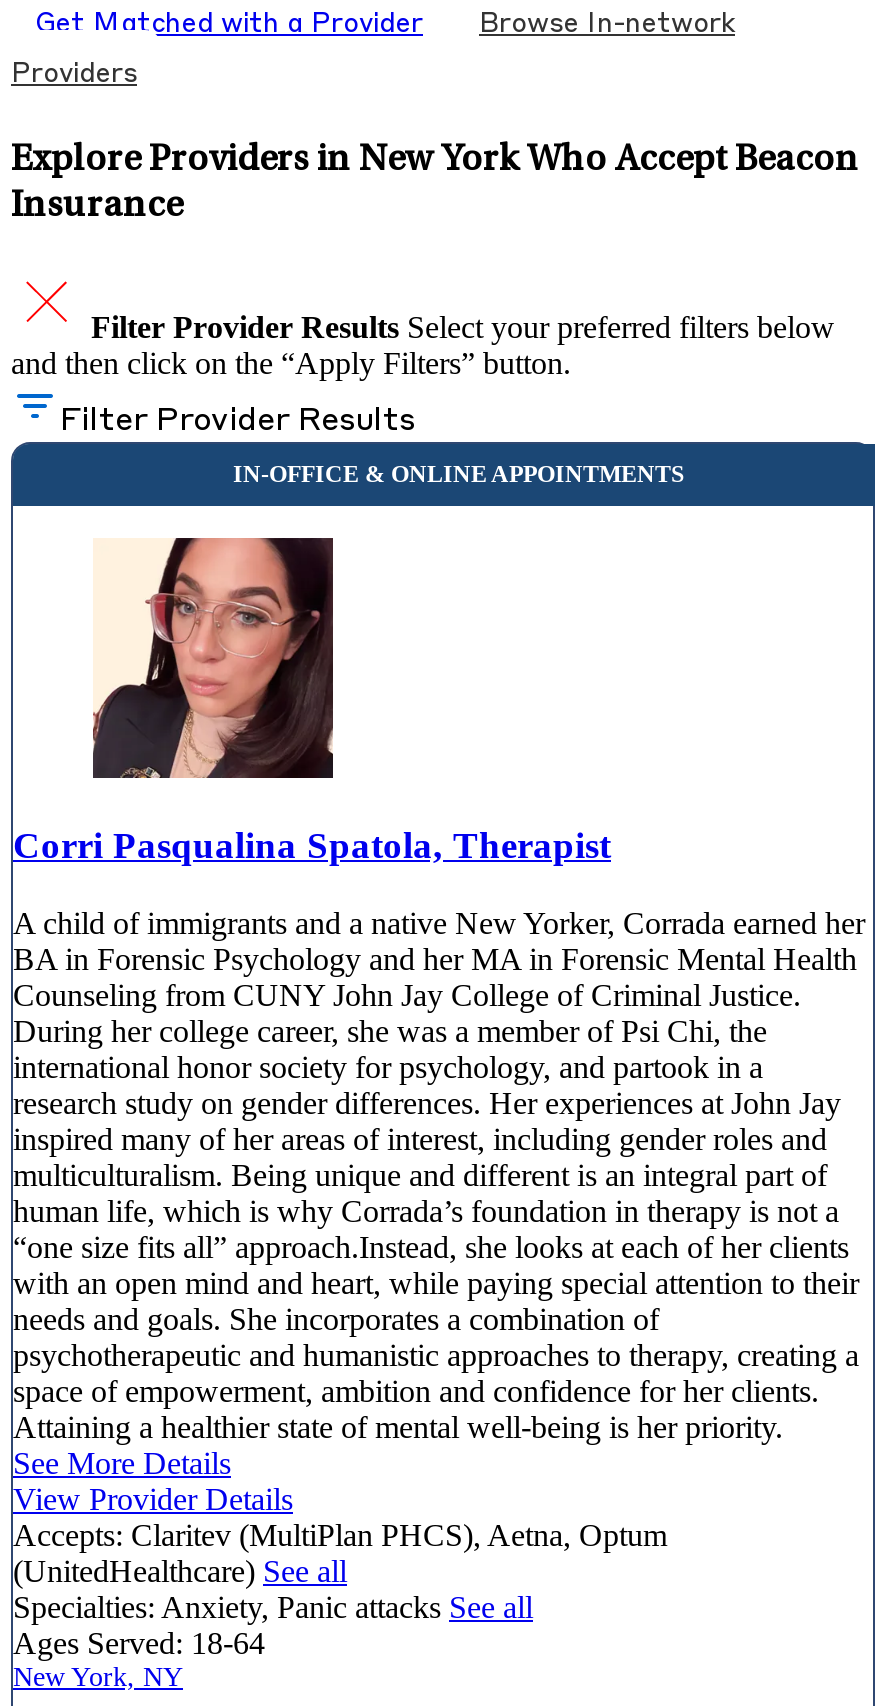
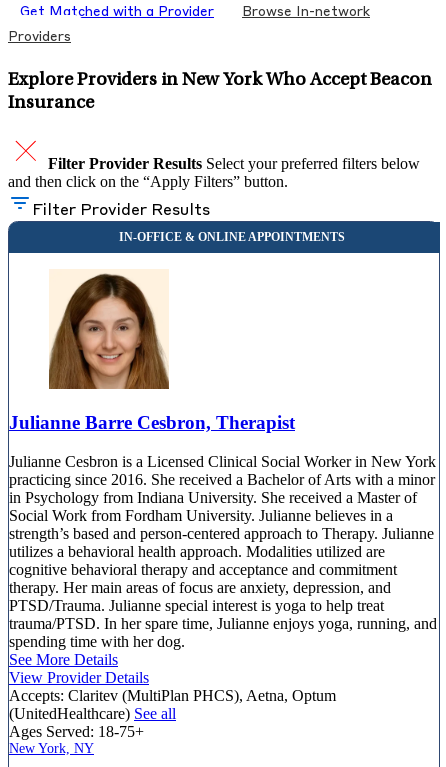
- [image]
+ [image]

- Corri Pasqualina Spatola, Therapist
+ Julianne Barre Cesbron, Therapist

- A child of immigrants and a native New Yorker, Corrada earned her
- BA in Forensic Psychology and her MA in Forensic Mental Health
- Counseling from CUNY John Jay College of Criminal Justice.
- During her college career, she was a member of Psi Chi, the
- international honor society for psychology, and partook in a
- research study on gender differences. Her experiences at John Jay
- inspired many of her areas of interest, including gender roles and
- multiculturalism. Being unique and different is an integral part of
- human life, which is why Corrada’s foundation in therapy is not a
- “one size fits all” approach.Instead, she looks at each of her clients
- with an open mind and heart, while paying special attention to their
- needs and goals. She incorporates a combination of
- psychotherapeutic and humanistic approaches to therapy, creating a
- space of empowerment, ambition and confidence for her clients.
- Attaining a healthier state of mental well-being is her priority.
+ Julianne Cesbron is a Licensed Clinical Social Worker in New York
+ practicing since 2016. She received a Bachelor of Arts with a minor
+ in Psychology from Indiana University. She received a Master of
+ Social Work from Fordham University. Julianne believes in a
+ strength’s based and person-centered approach to Therapy. Julianne
+ utilizes a behavioral health approach. Modalities utilized are
+ cognitive behavioral therapy and acceptance and commitment
+ therapy. Her main areas of focus are anxiety, depression, and
+ PTSD/Trauma. Julianne special interest is yoga to help treat
+ trauma/PTSD. In her spare time, Julianne enjoys yoga, running, and
+ spending time with her dog.

- Specialties: Anxiety, Panic attacks See all
- Ages Served: 18-64
+ Ages Served: 18-75+
